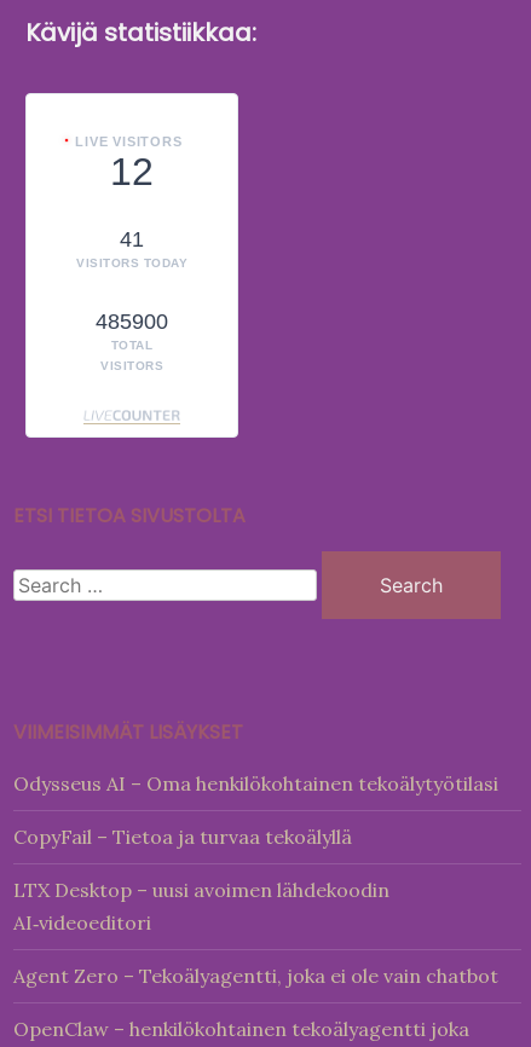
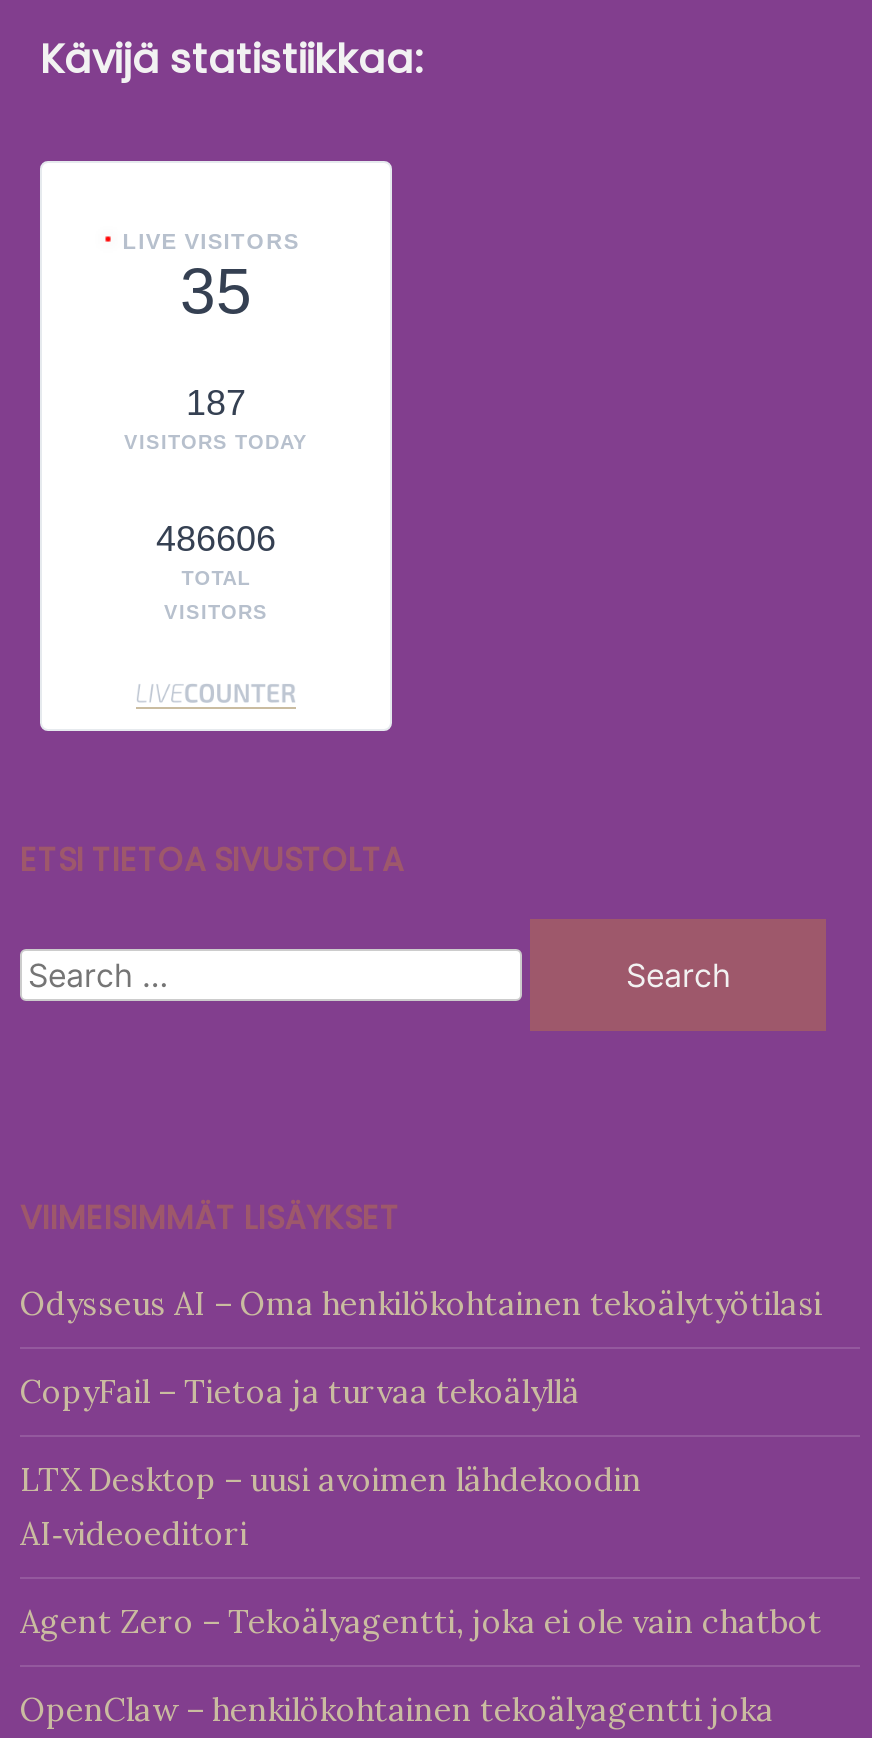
- 12
+ 35

- 41
+ 187

- 485900
+ 486606
